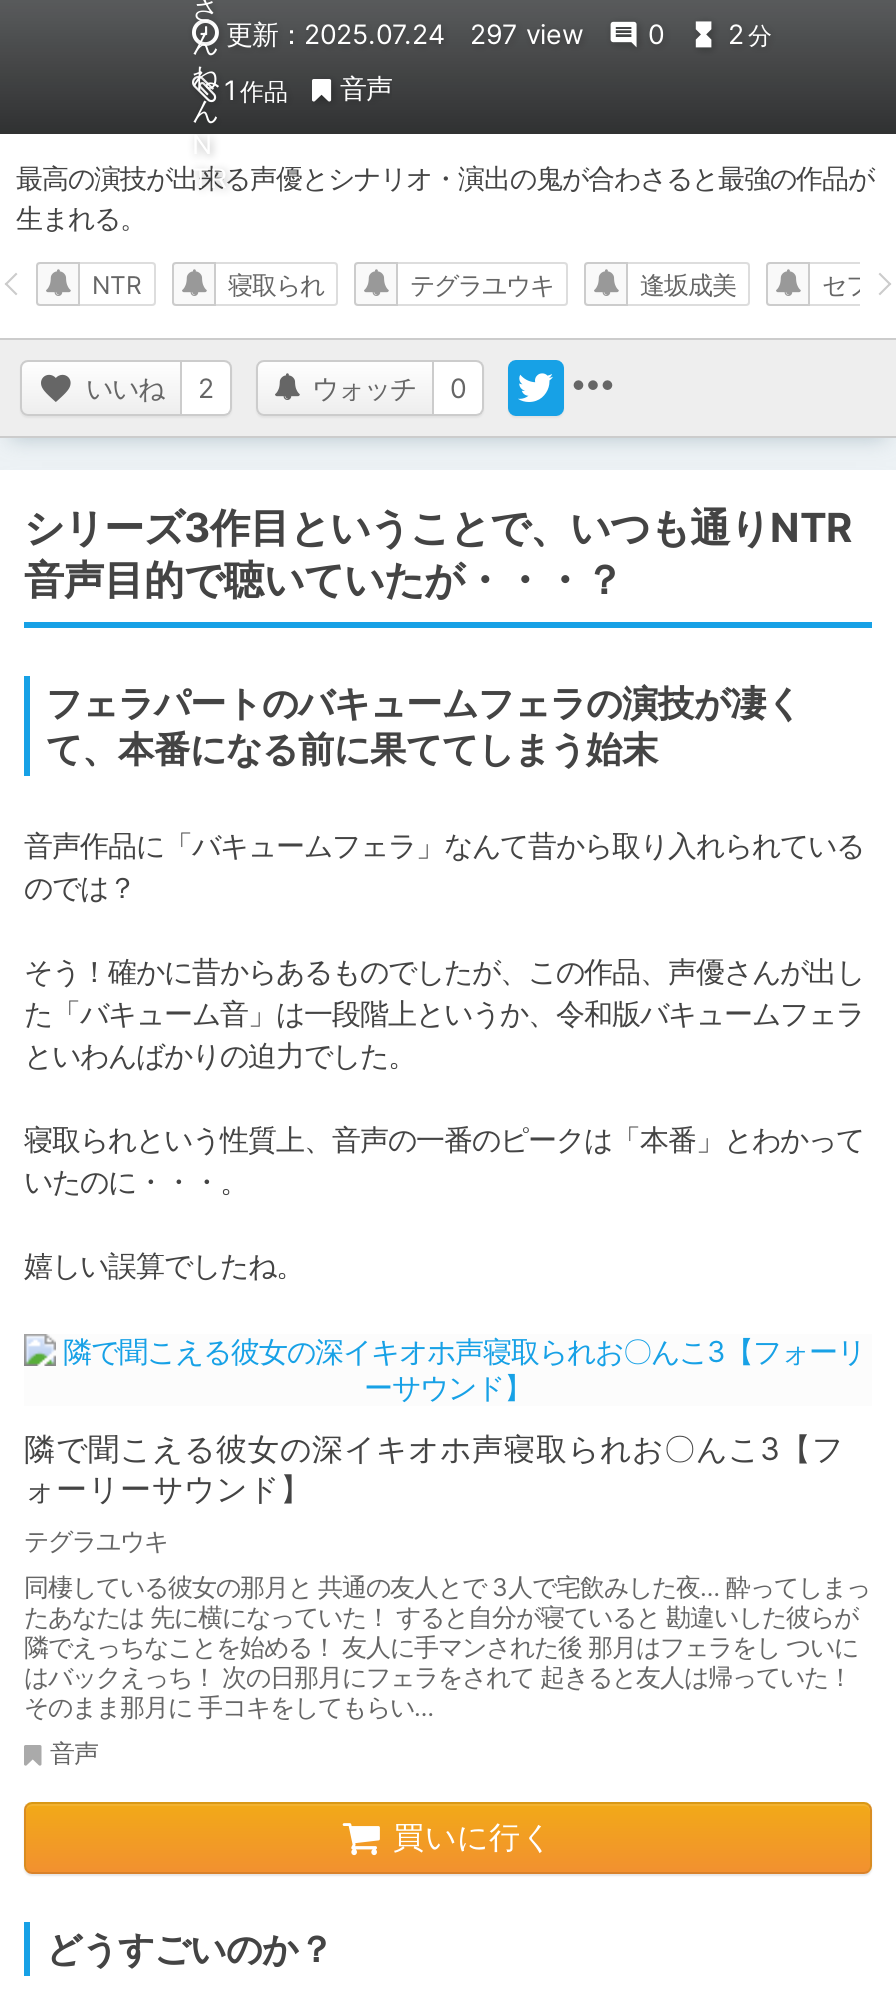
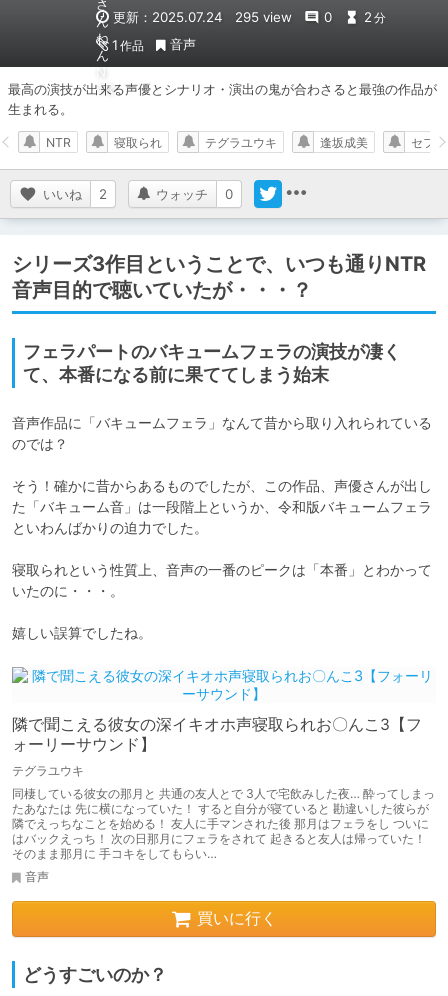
- 更新：2025.07.24 297 view 0 2 分
+ 更新：2025.07.24 295 view 0 2 分
